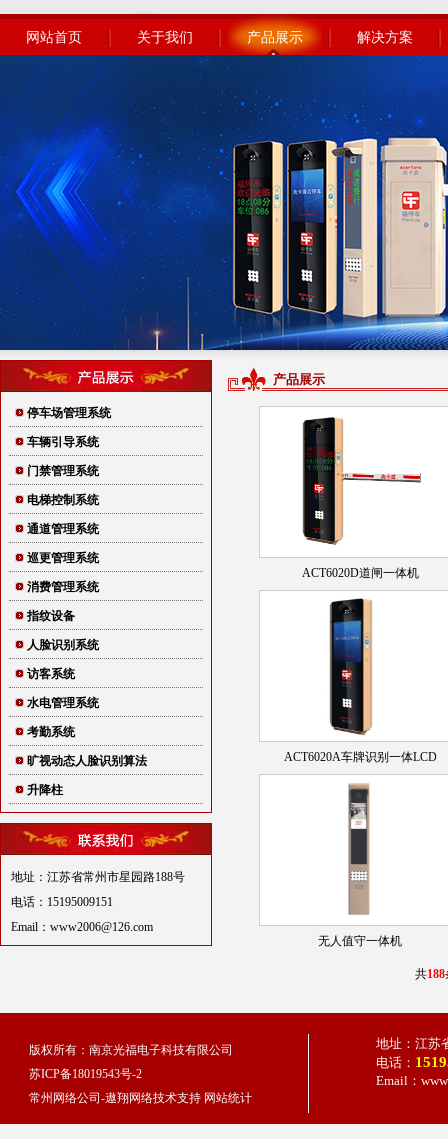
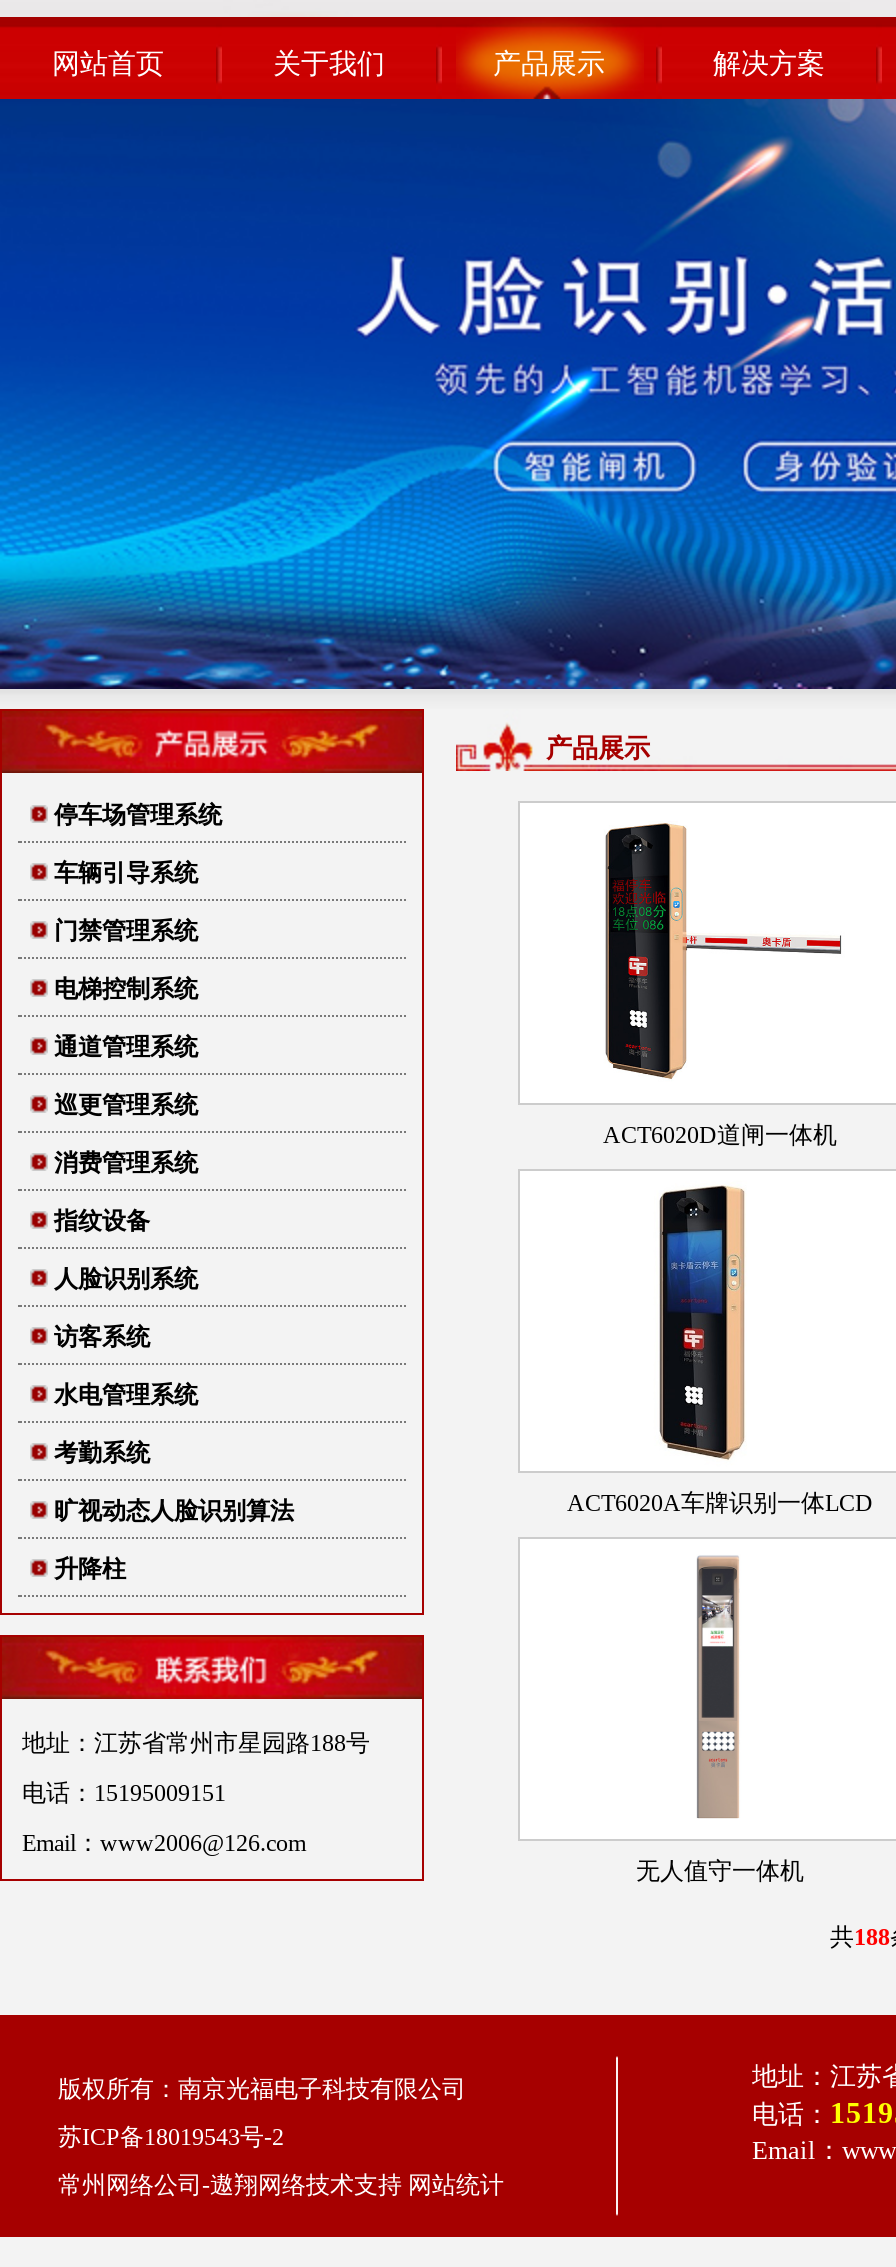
- [image]
+ [image]
